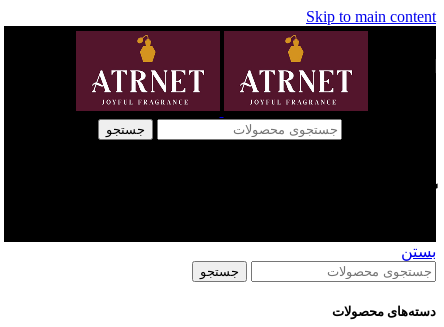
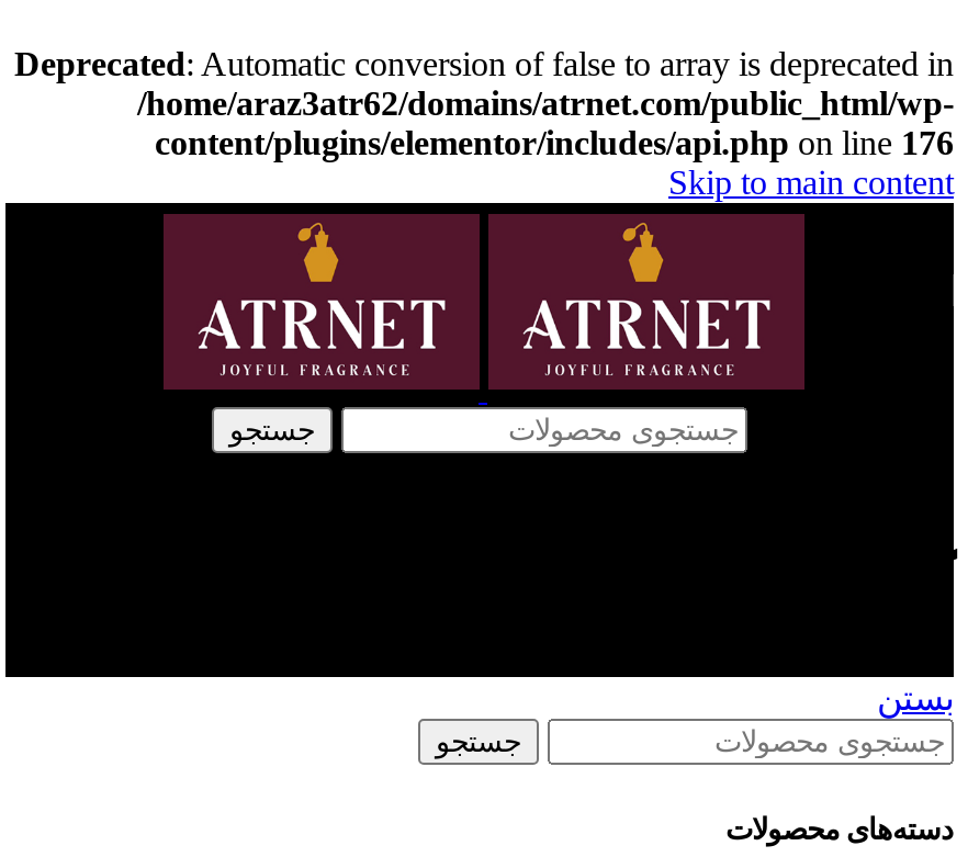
+ Deprecated: Automatic conversion of false to array is deprecated in
+ /home/araz3atr62/domains/atrnet.com/public_html/wp-
+ content/plugins/elementor/includes/api.php on line 176
